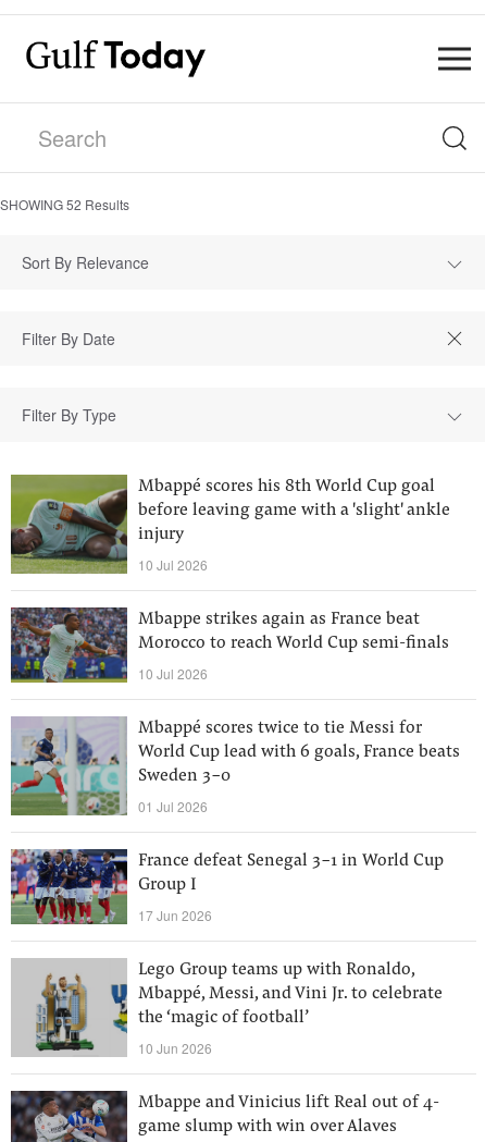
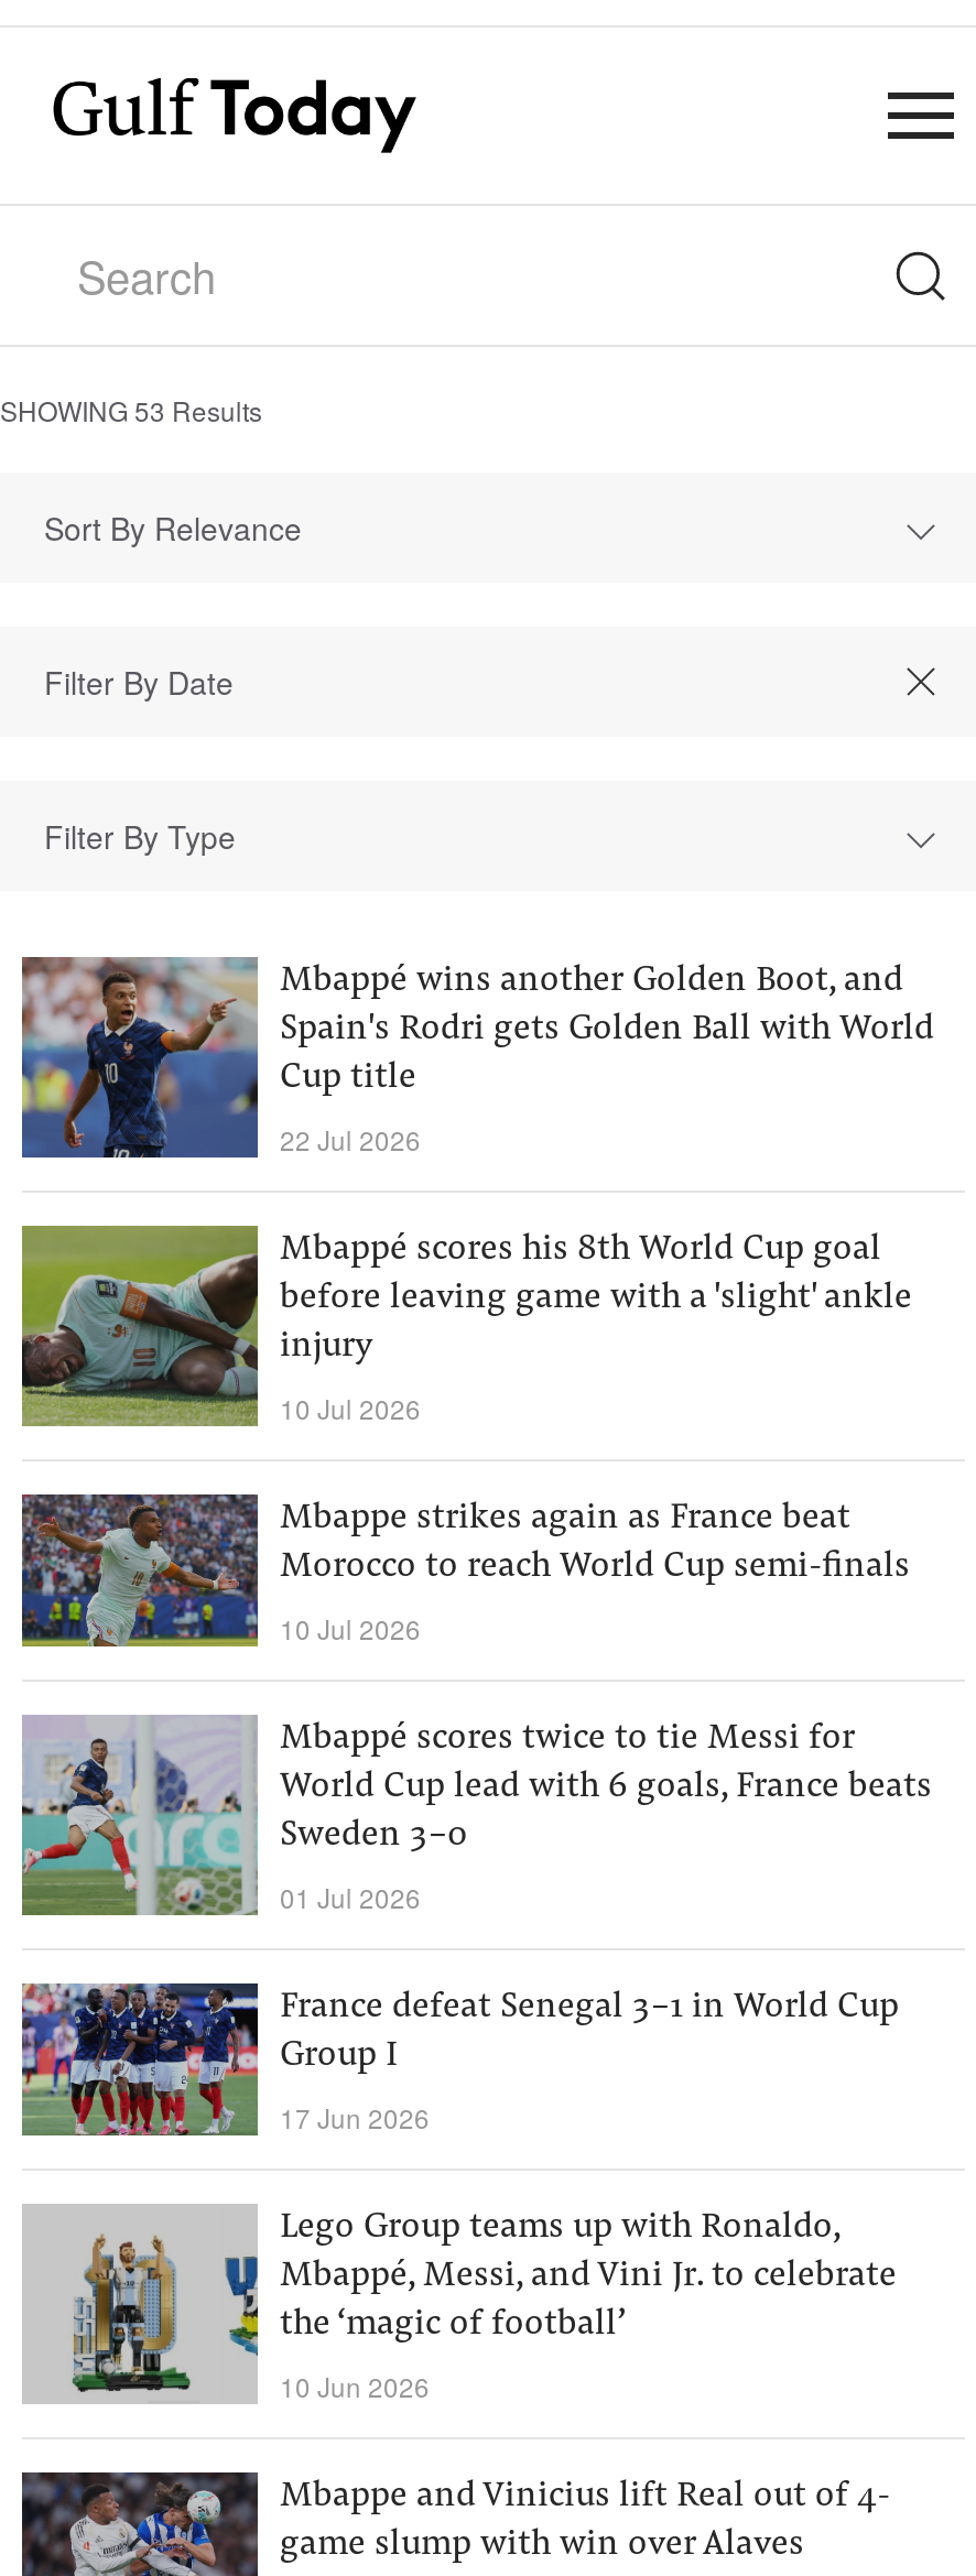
- SHOWING 52 Results
+ SHOWING 53 Results

+ [image]
+ Mbappé wins another Golden Boot, and
+ Spain's Rodri gets Golden Ball with World
+ Cup title
+ 22 Jul 2026
